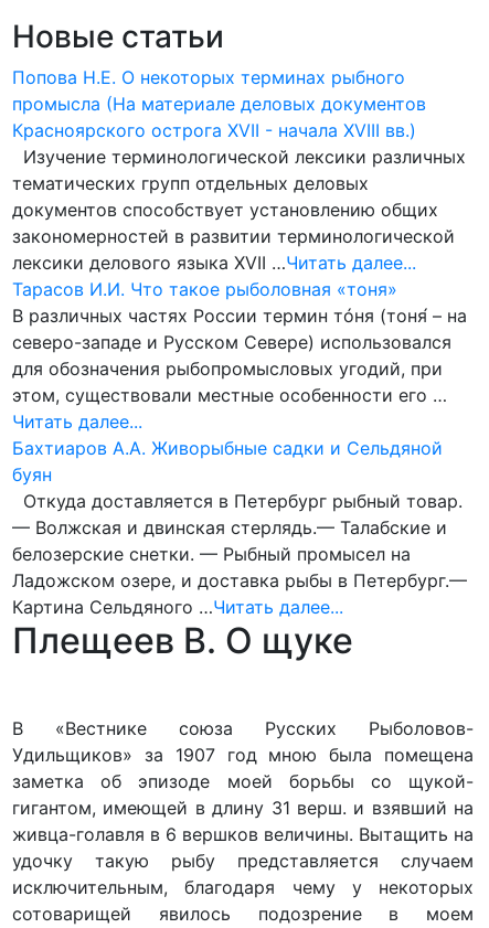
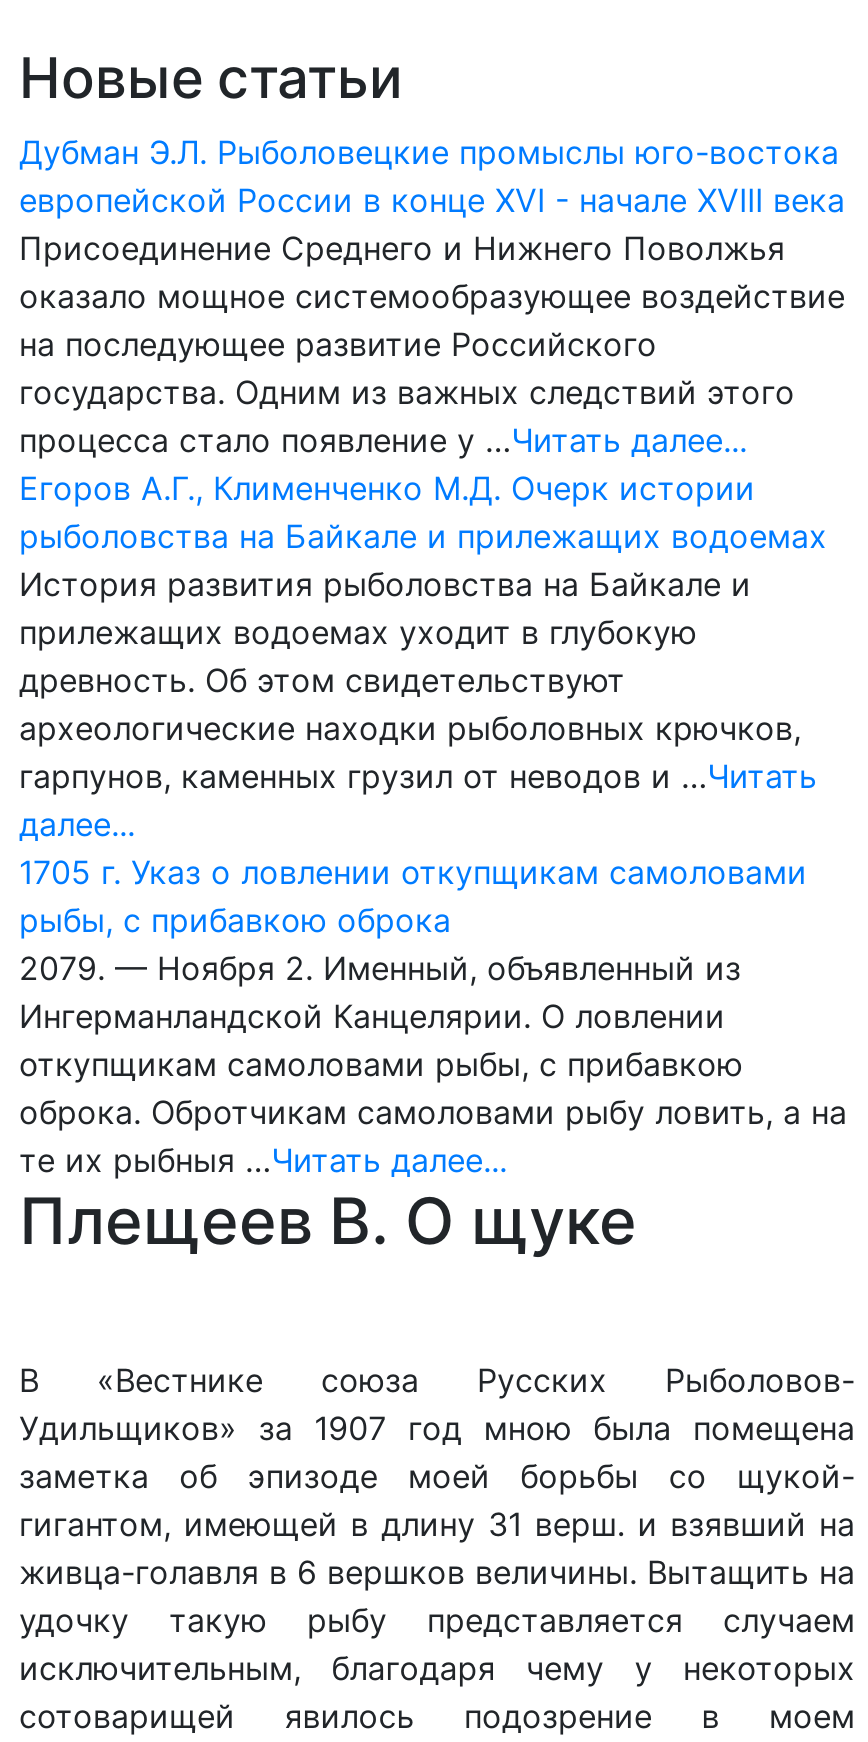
- Попова Н.Е. О некоторых терминах рыбного
- промысла (На материале деловых документов
- Красноярского острога XVII - начала XVIII вв.)
- Изучение терминологической лексики различных
- тематических групп отдельных деловых
- документов способствует установлению общих
- закономерностей в развитии терминологической
- лексики делового языка XVII …Читать далее...
- Тарасов И.И. Что такое рыболовная «тоня»
- В различных частях России термин тóня (тоня́ – на
- северо-западе и Русском Севере) использовался
- для обозначения рыбопромысловых угодий, при
- этом, существовали местные особенности его …
- Читать далее...
- Бахтиаров А.А. Живорыбные садки и Сельдяной
- буян
- Откуда доставляется в Петербург рыбный товар.
- — Волжская и двинская стерлядь.— Талабские и
- белозерские снетки. — Рыбный промысел на
- Ладожском озере, и доставка рыбы в Петербург.—
- Картина Сельдяного …Читать далее...
+ Дубман Э.Л. Рыболовецкие промыслы юго-востока
+ европейской России в конце XVI - начале XVIII века
+ Присоединение Среднего и Нижнего Поволжья
+ оказало мощное системообразующее воздействие
+ на последующее развитие Российского
+ государства. Одним из важных следствий этого
+ процесса стало появление у …Читать далее...
+ Егоров А.Г., Клименченко М.Д. Очерк истории
+ рыболовства на Байкале и прилежащих водоемах
+ История развития рыболовства на Байкале и
+ прилежащих водоемах уходит в глубокую
+ древность. Об этом свидетельствуют
+ археологические находки рыболовных крючков,
+ гарпунов, каменных грузил от неводов и …Читать
+ далее...
+ 1705 г. Указ о ловлении откупщикам самоловами
+ рыбы, с прибавкою оброка
+ 2079. — Ноября 2. Именный, объявленный из
+ Ингерманландской Канцелярии. О ловлении
+ откупщикам самоловами рыбы, с прибавкою
+ оброка. Обротчикам самоловами рыбу ловить, а на
+ те их рыбныя …Читать далее...
